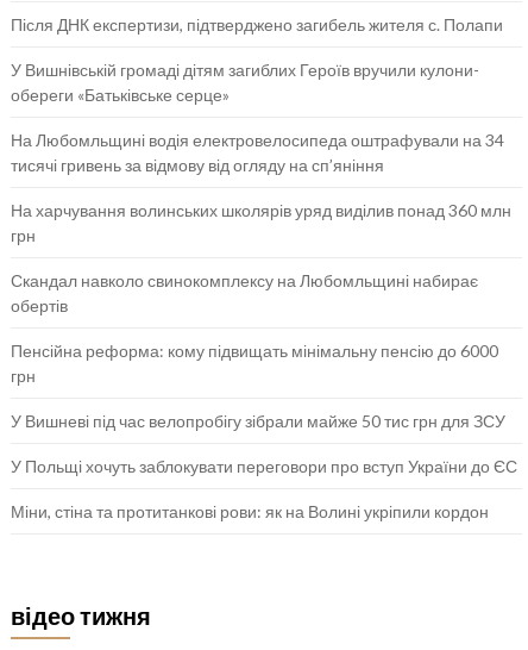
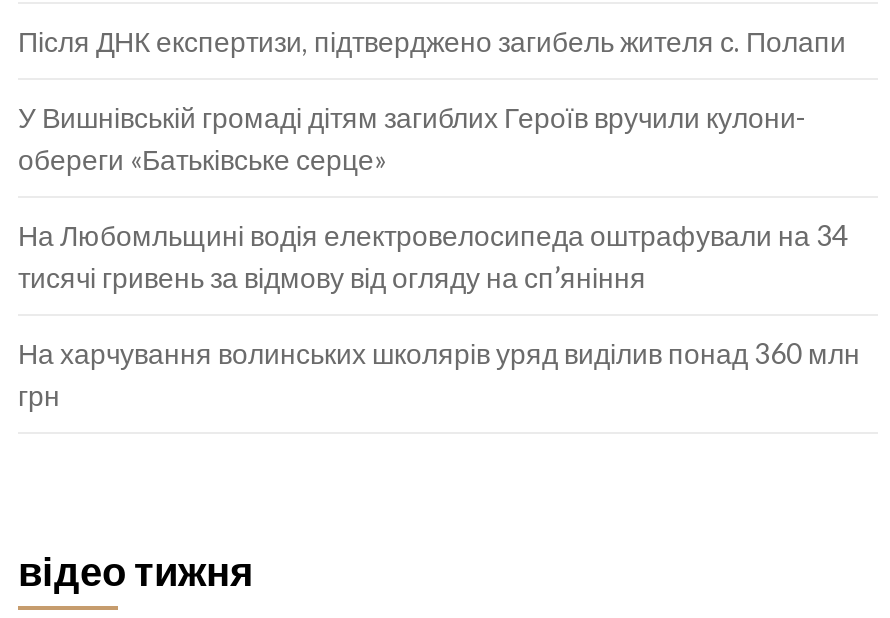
- Скандал навколо свинокомплексу на Любомльщині набирає
- обертів
- Пенсійна реформа: кому підвищать мінімальну пенсію до 6000
- грн
- У Вишневі під час велопробігу зібрали майже 50 тис грн для ЗСУ
- У Польщі хочуть заблокувати переговори про вступ України до ЄС
- Міни, стіна та протитанкові рови: як на Волині укріпили кордон
